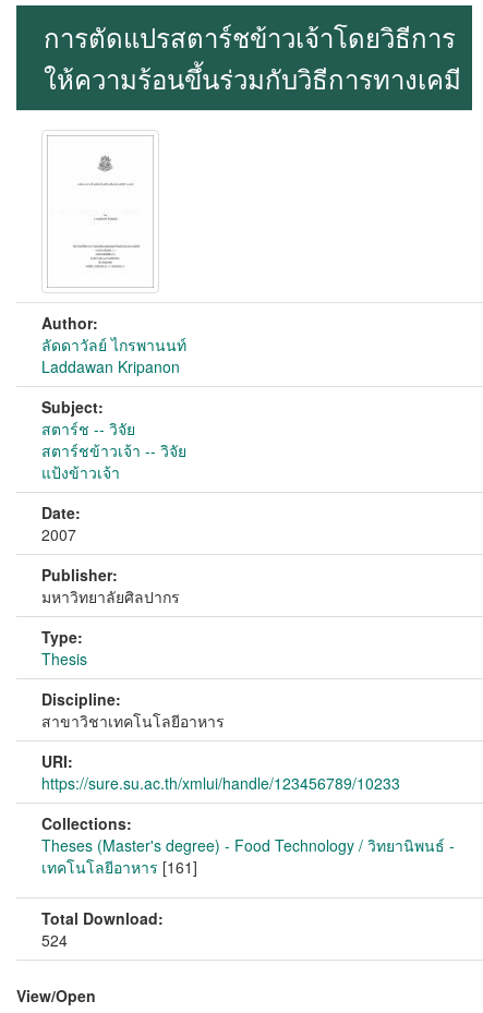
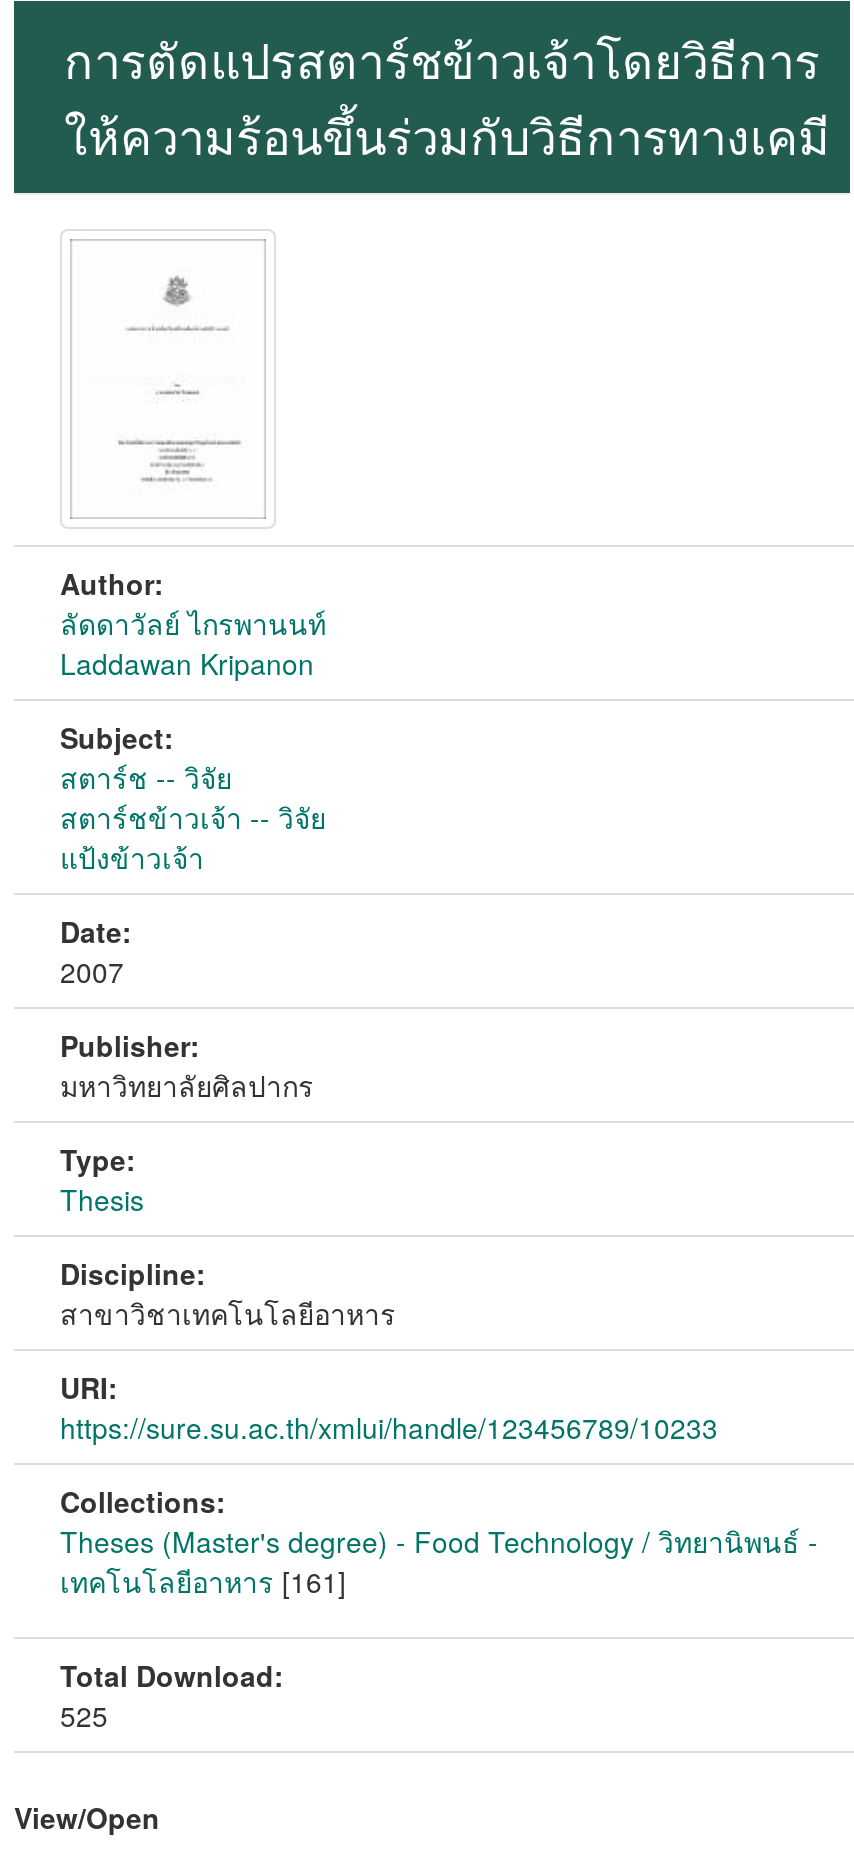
- 524
+ 525
